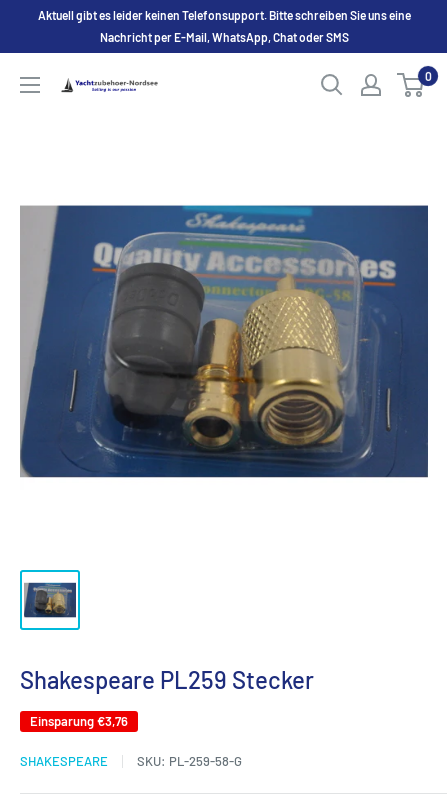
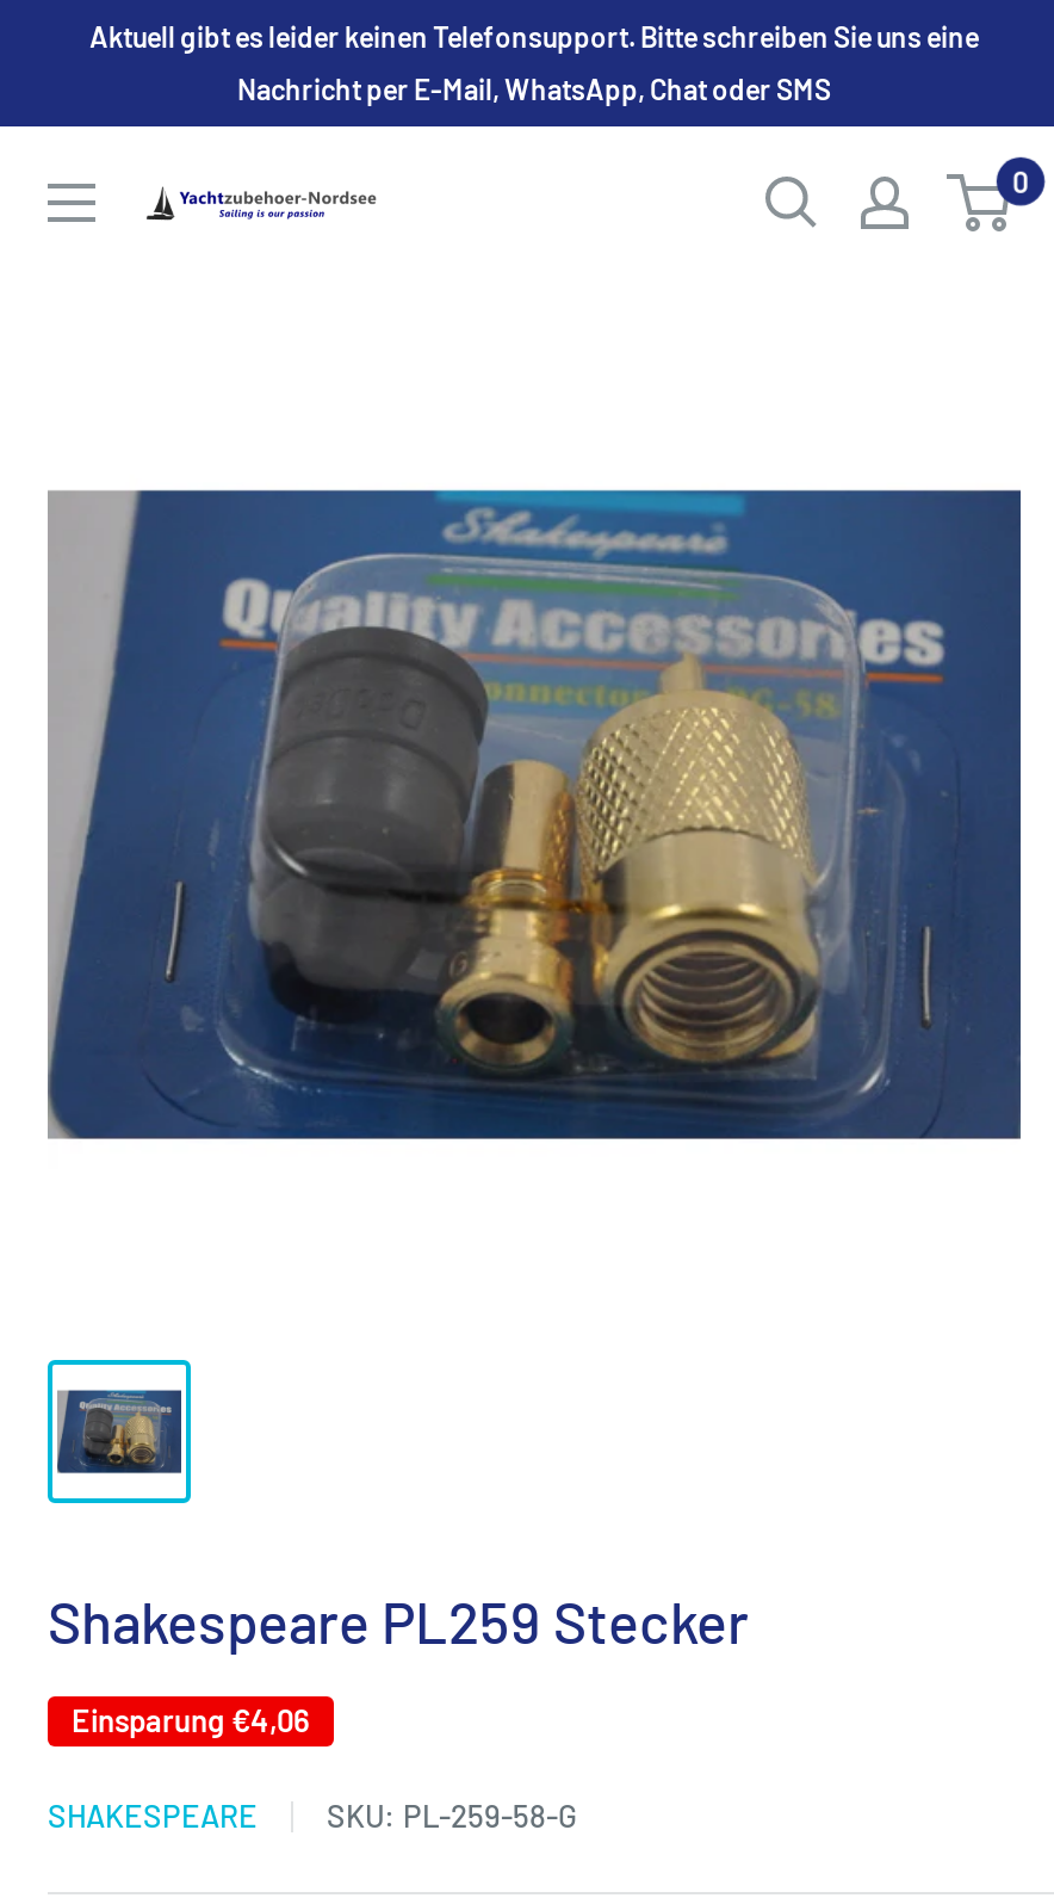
- Einsparung €3,76
+ Einsparung €4,06
